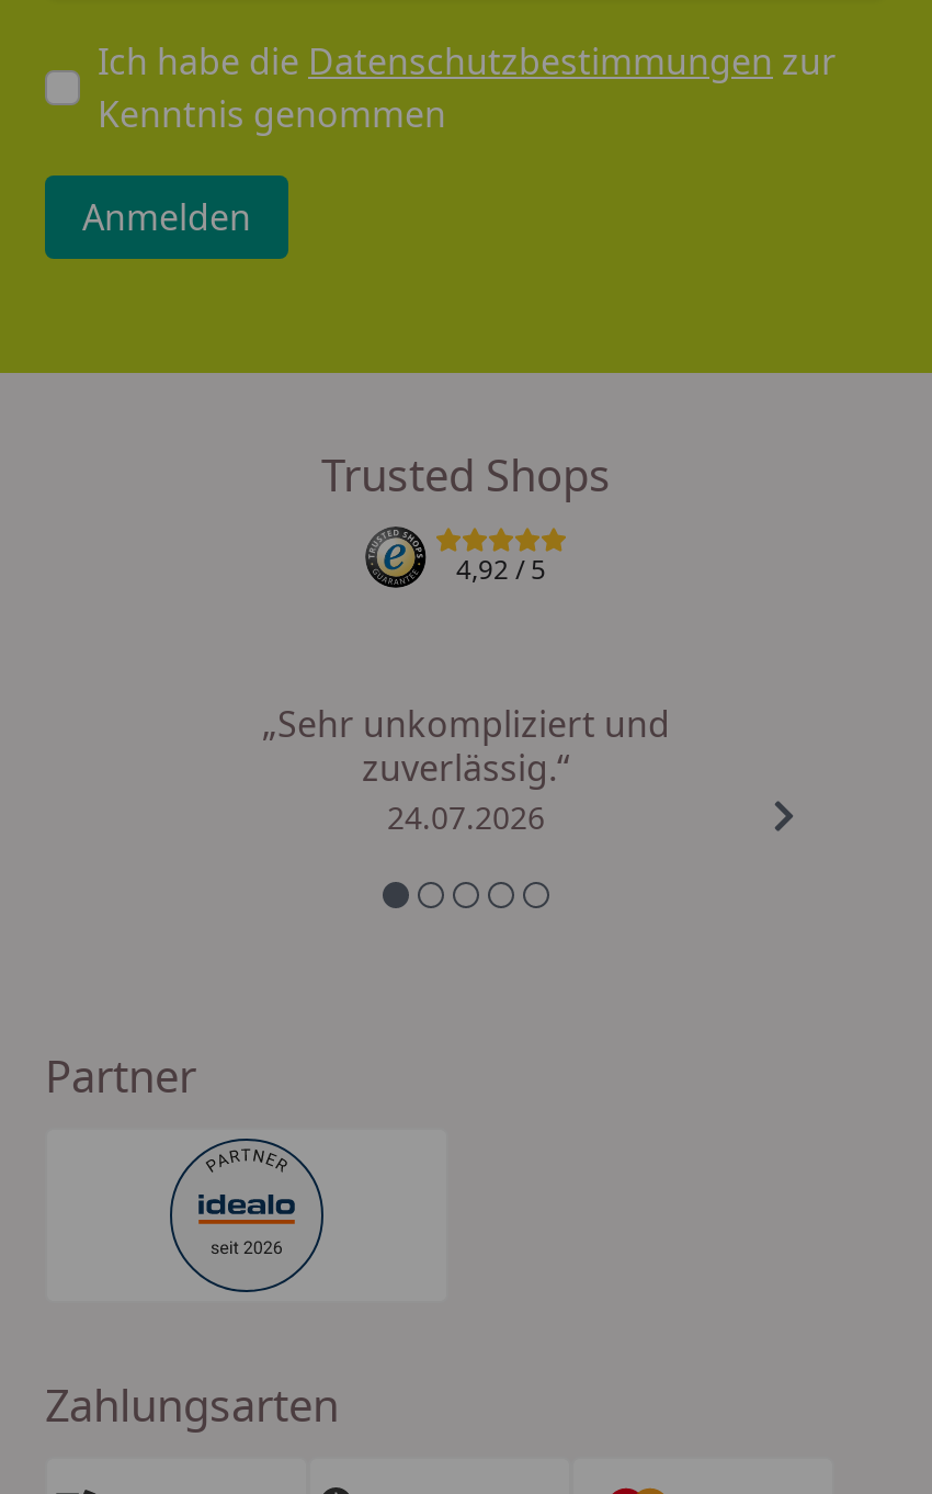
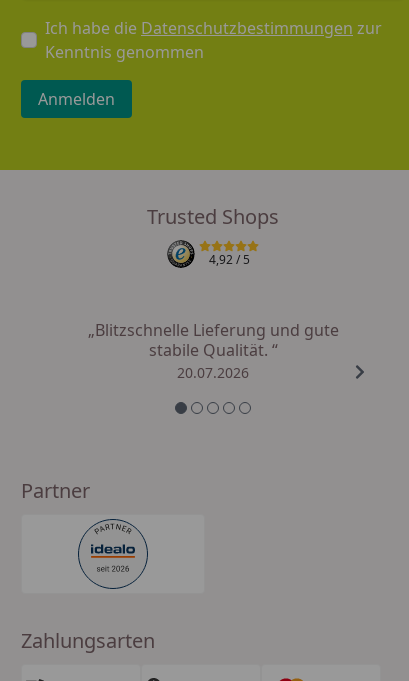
- „Sehr unkompliziert und
- zuverlässig.“
- 24.07.2026
+ „Blitzschnelle Lieferung und gute
+ stabile Qualität. “
+ 20.07.2026
